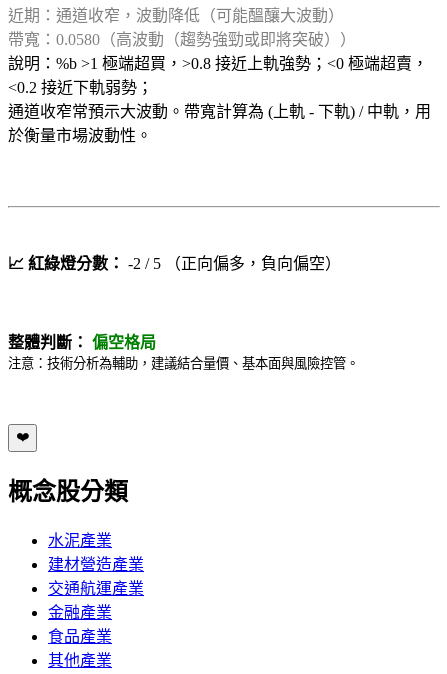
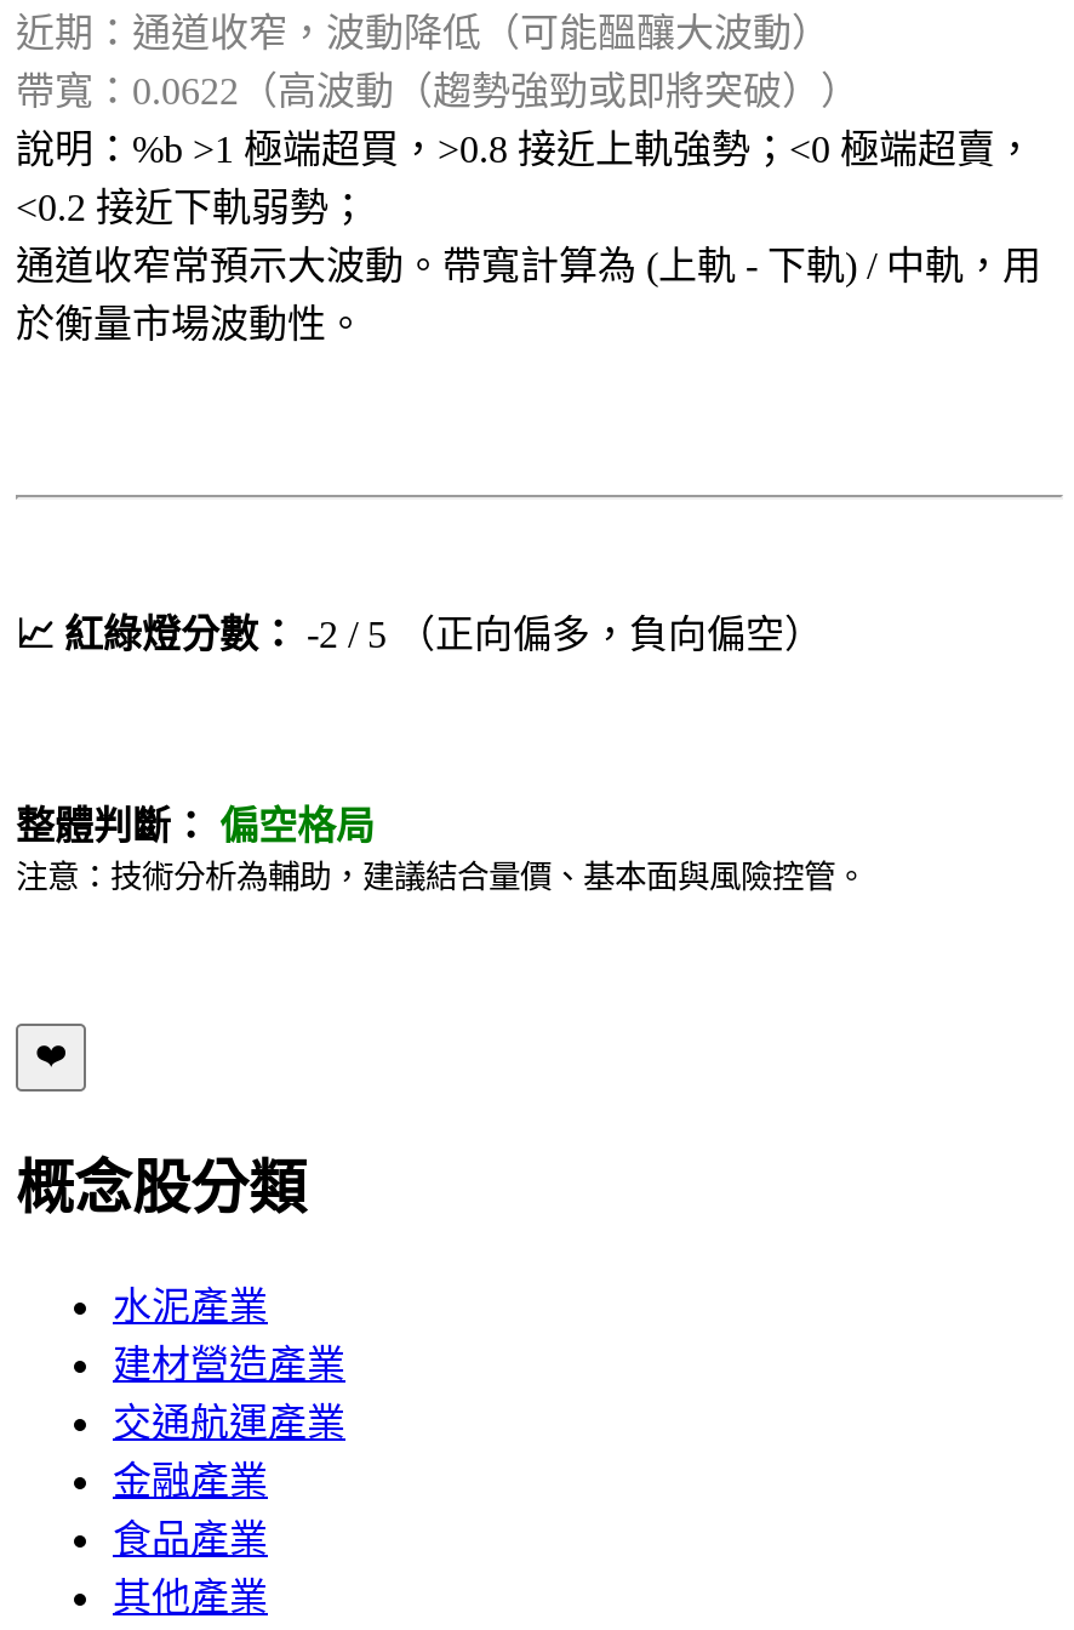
- 帶寬：0.0580（高波動（趨勢強勁或即將突破））
+ 帶寬：0.0622（高波動（趨勢強勁或即將突破））
